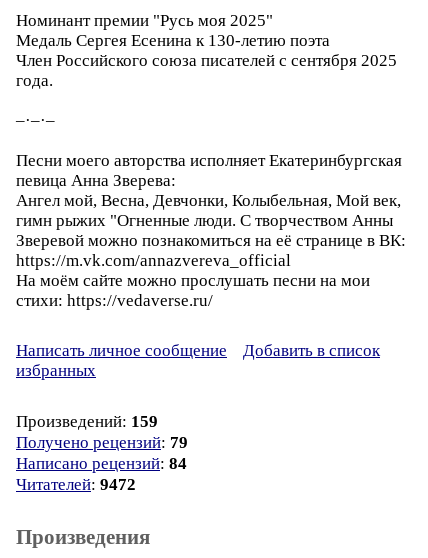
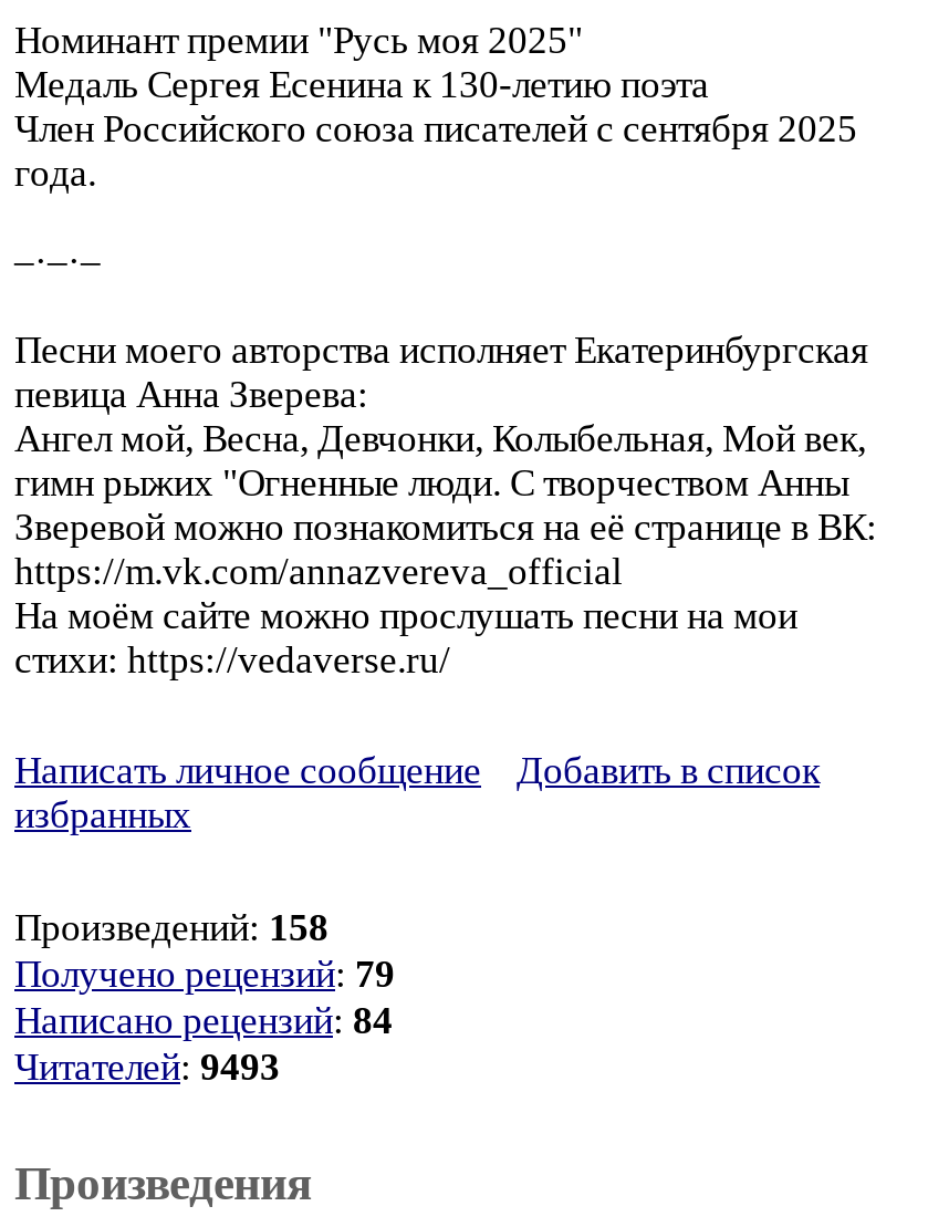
- Произведений: 159
+ Произведений: 158

- Читателей: 9472
+ Читателей: 9493
